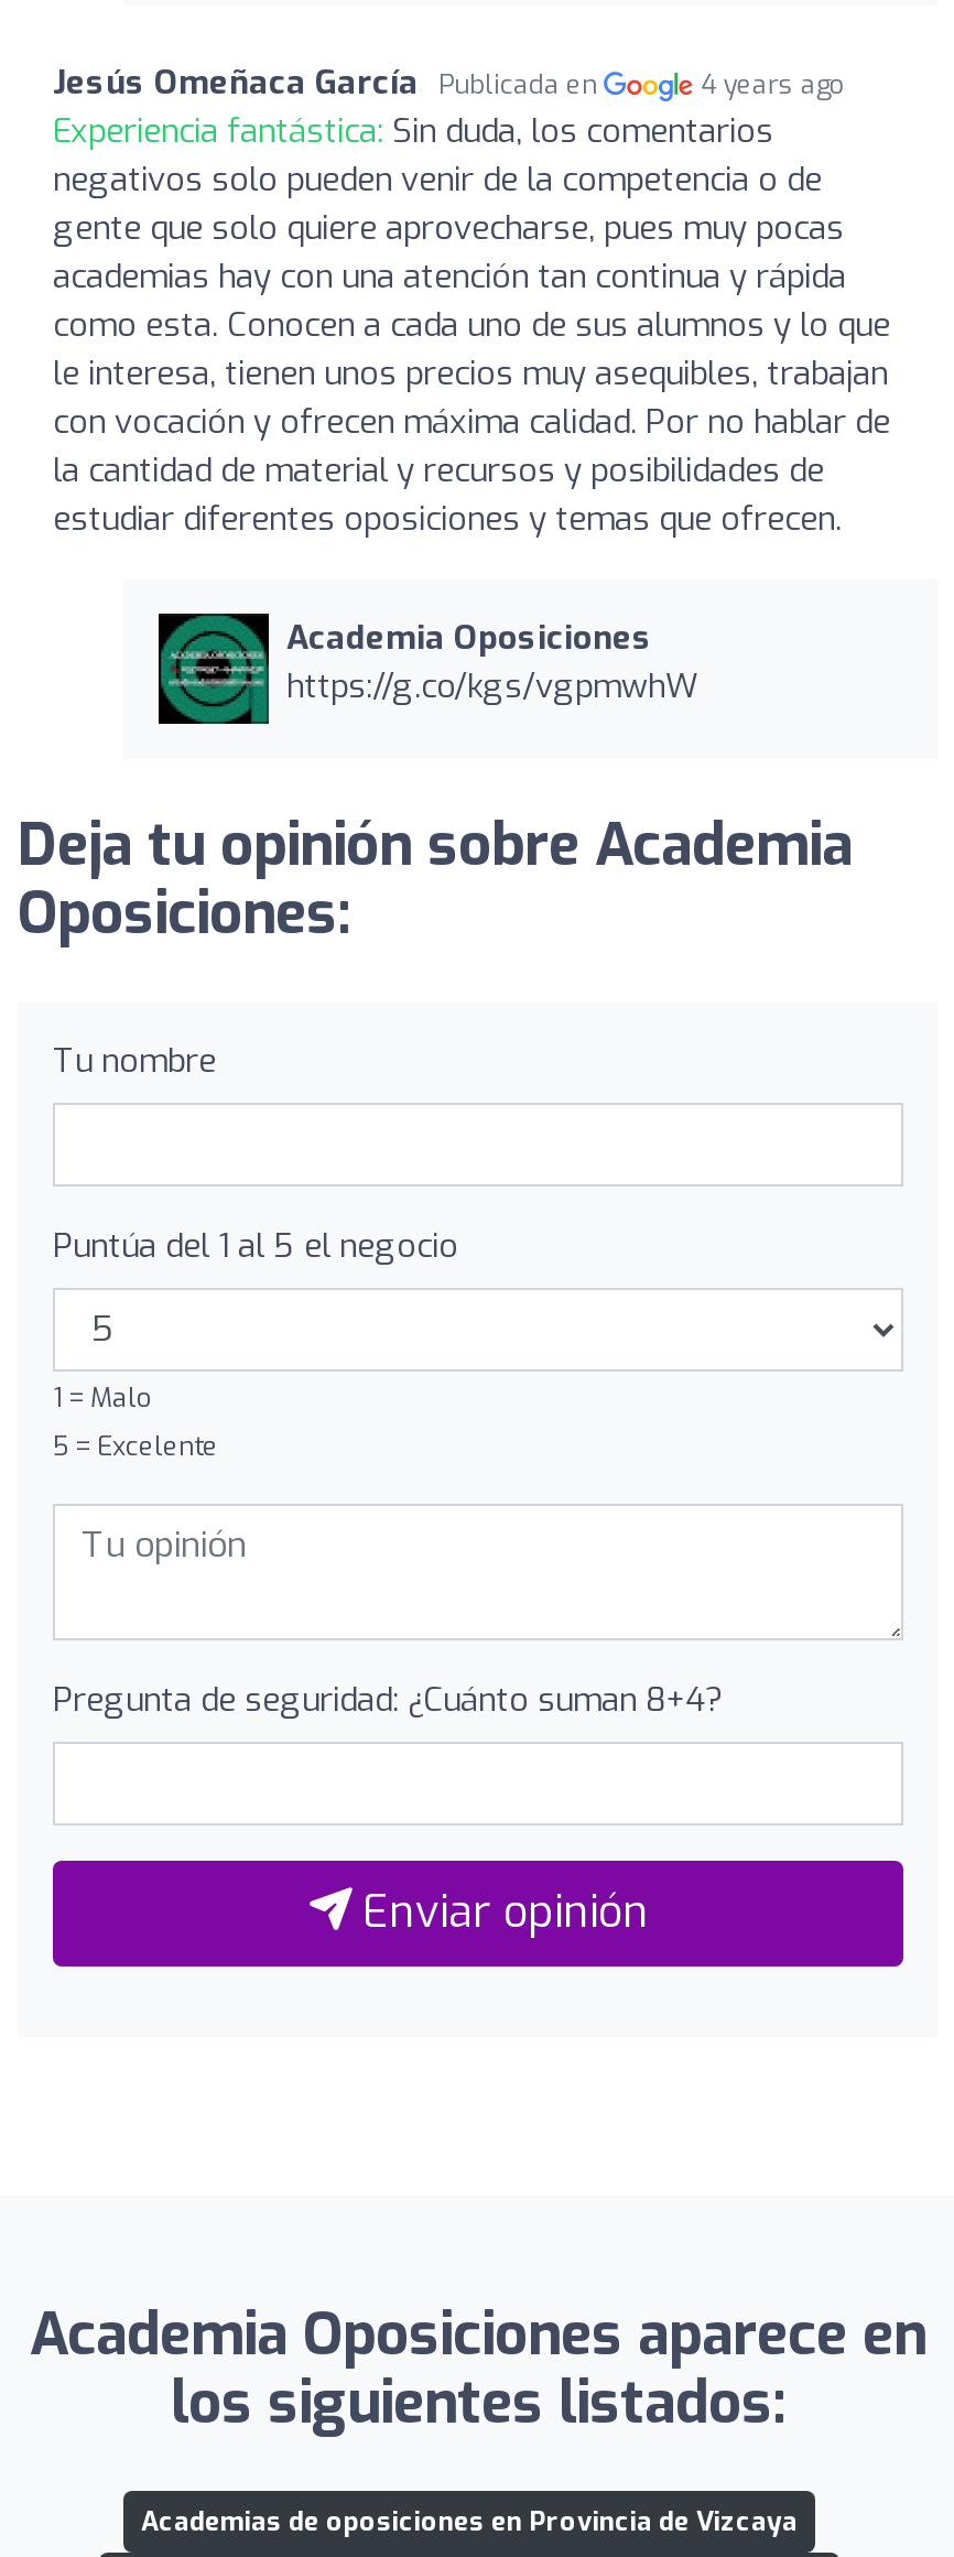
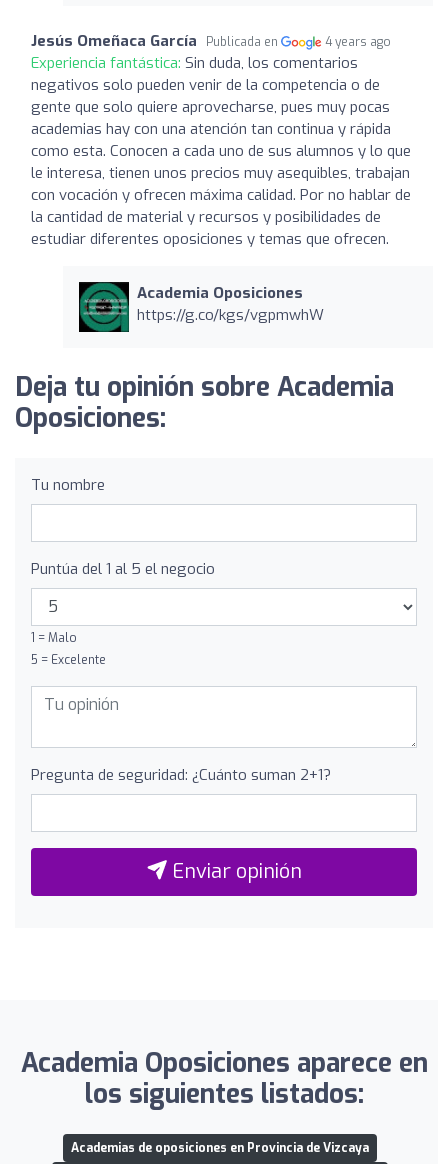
- Pregunta de seguridad: ¿Cuánto suman 8+4?
+ Pregunta de seguridad: ¿Cuánto suman 2+1?
